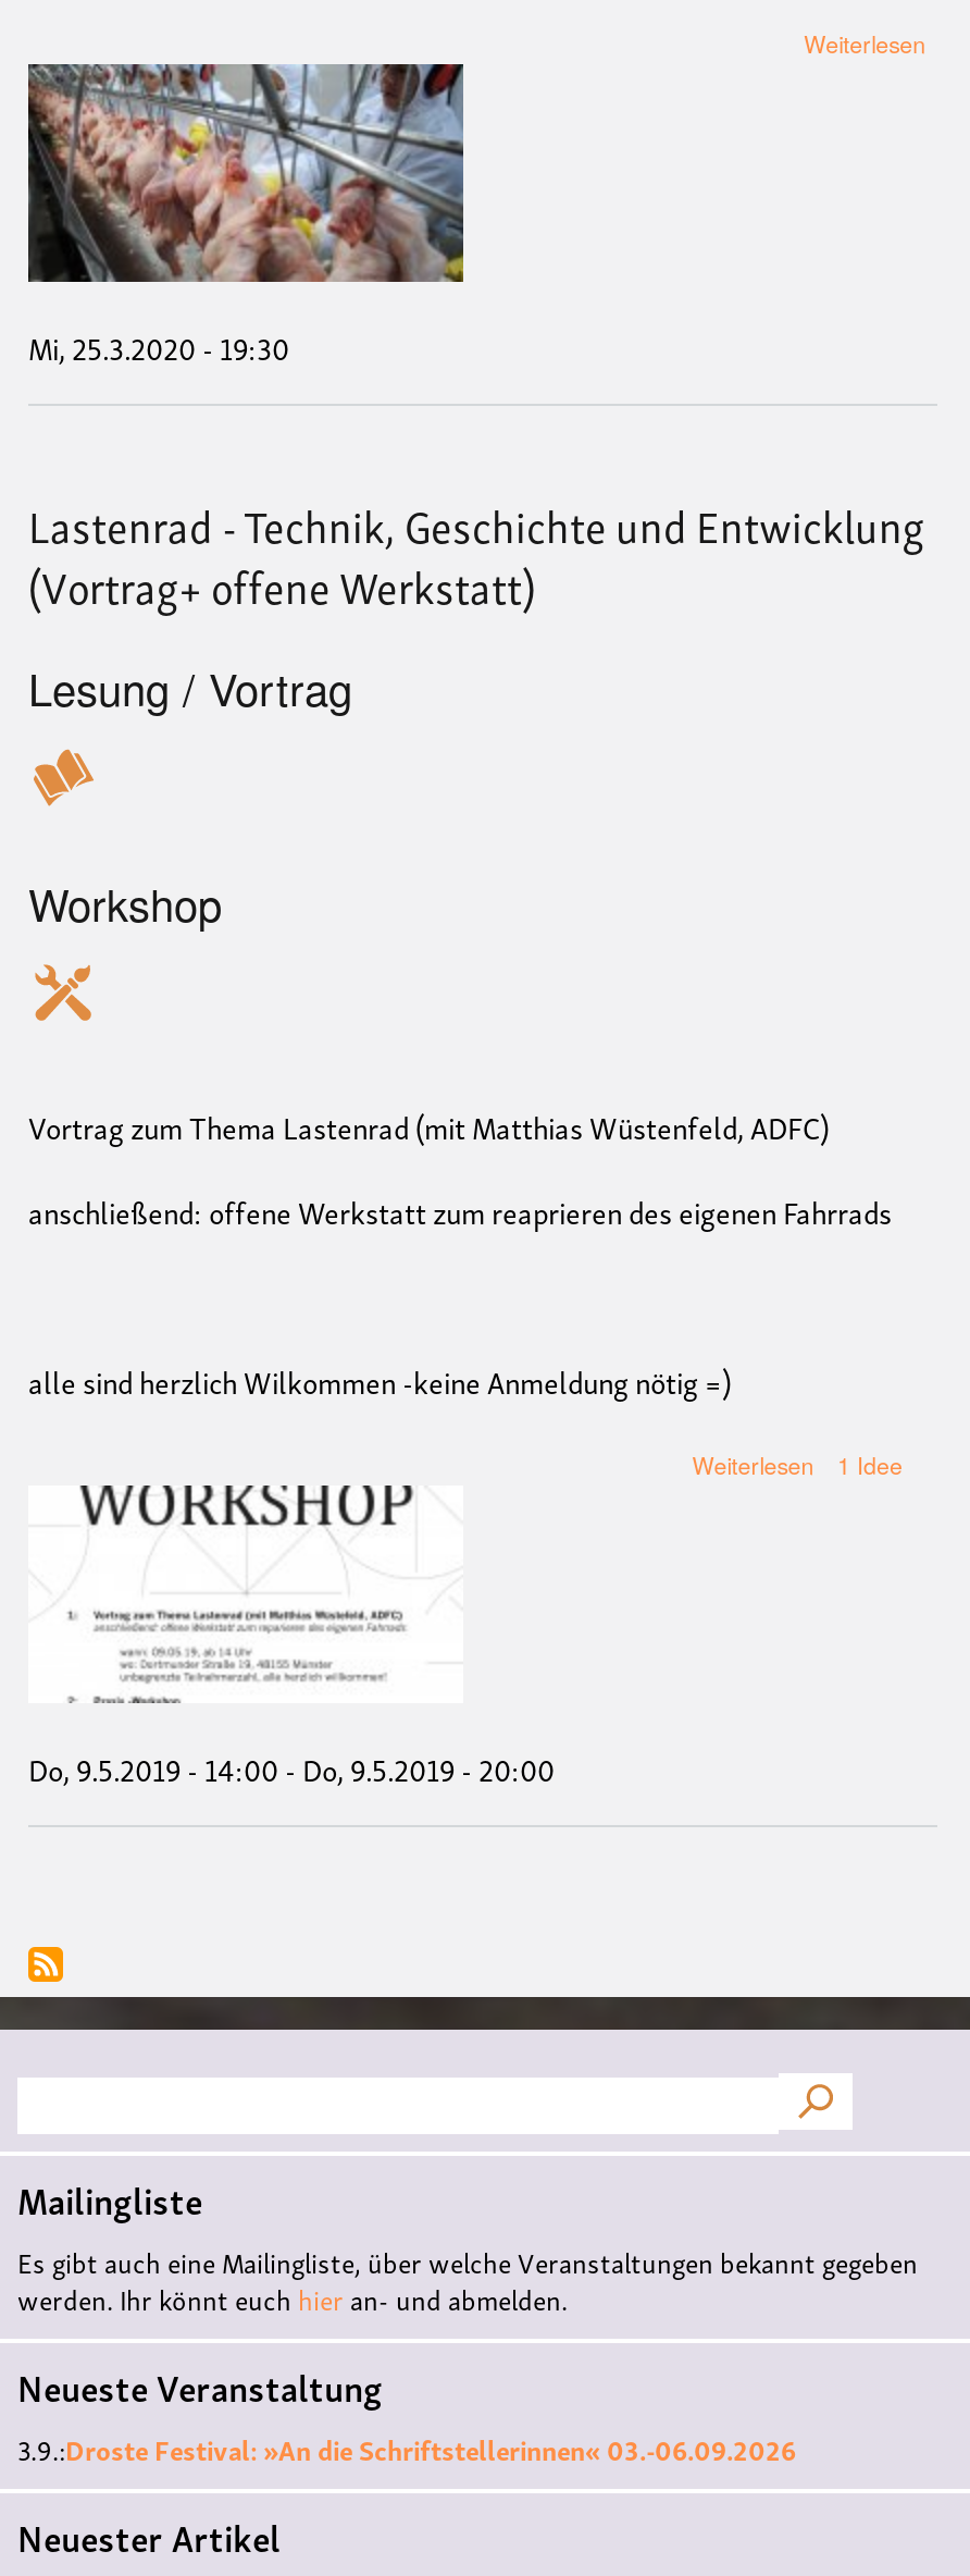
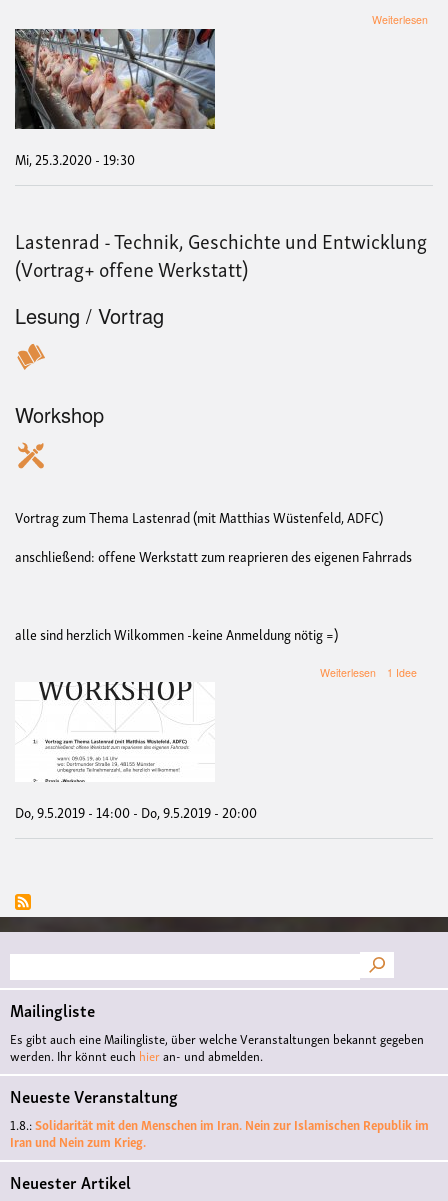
- 3.9.: Droste Festival: »An die Schriftstellerinnen« 03.-06.09.2026
+ 1.8.: Solidarität mit den Menschen im Iran. Nein zur Islamischen Republik im
+ Iran und Nein zum Krieg.
